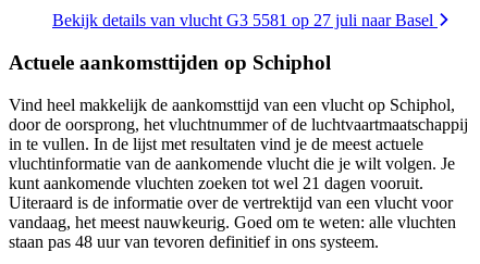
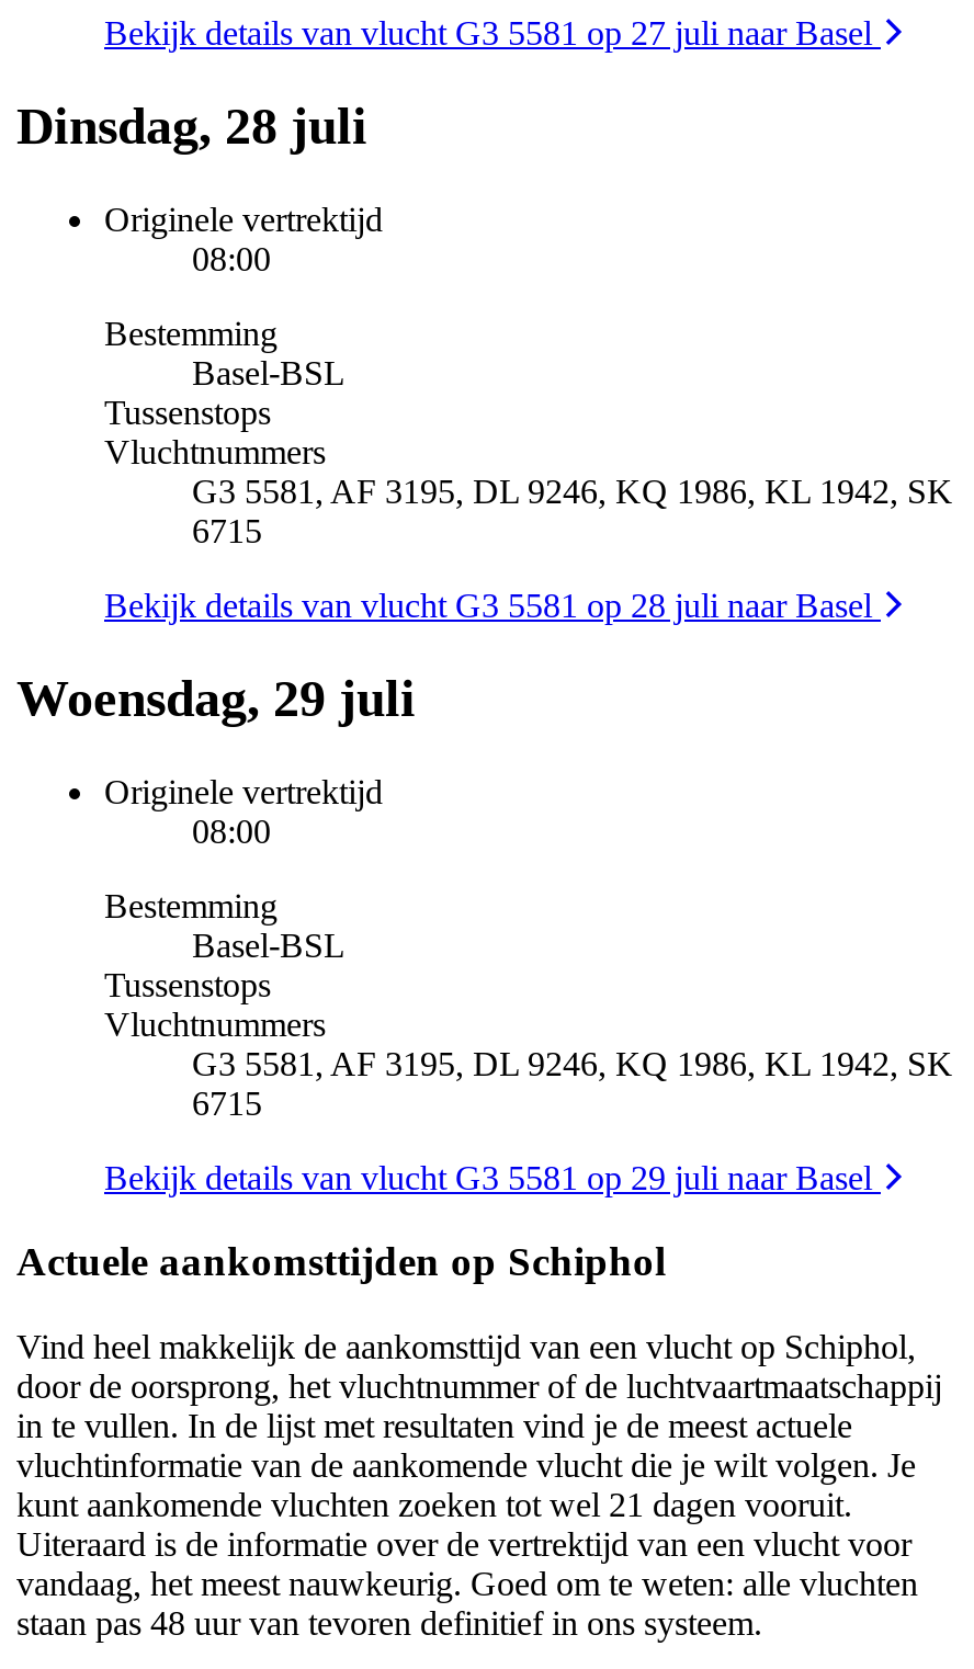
+ Dinsdag, 28 juli
+ Originele vertrektijd
+ 08:00
+ Bestemming
+ Basel-BSL
+ Tussenstops
+ Vluchtnummers
+ G3 5581, AF 3195, DL 9246, KQ 1986, KL 1942, SK
+ 6715
+ Bekijk details van vlucht G3 5581 op 28 juli naar Basel
+ Woensdag, 29 juli
+ Originele vertrektijd
+ 08:00
+ Bestemming
+ Basel-BSL
+ Tussenstops
+ Vluchtnummers
+ G3 5581, AF 3195, DL 9246, KQ 1986, KL 1942, SK
+ 6715
+ Bekijk details van vlucht G3 5581 op 29 juli naar Basel
